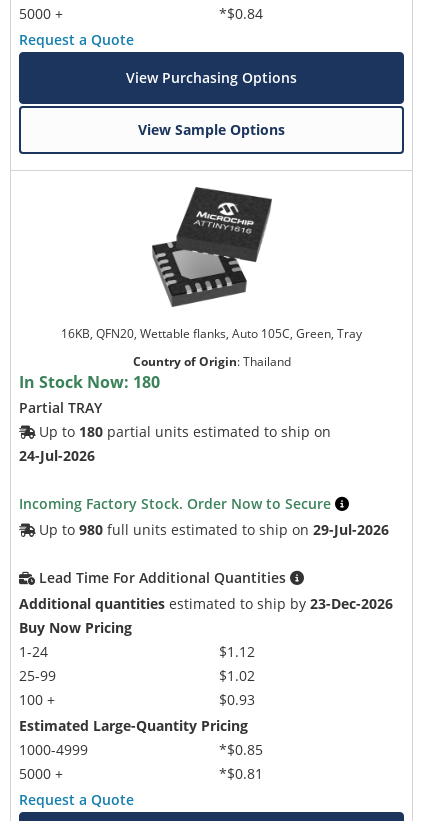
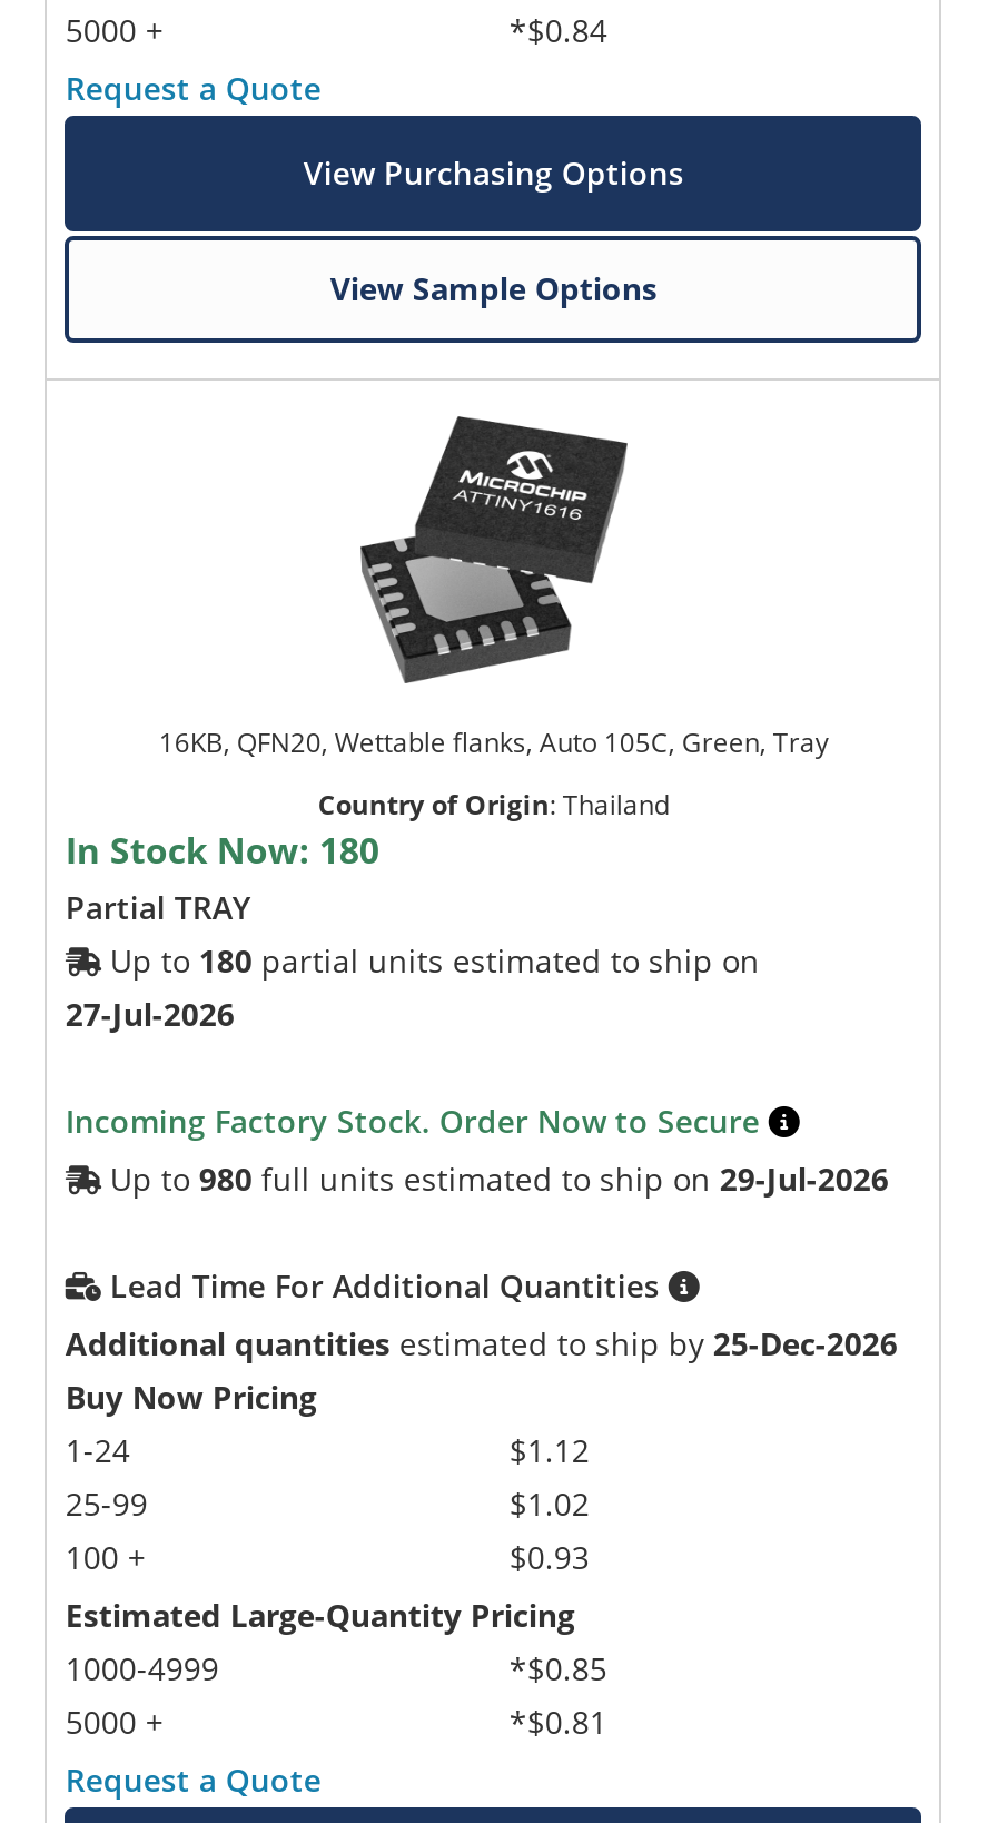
- 24-Jul-2026
+ 27-Jul-2026

- Additional quantities estimated to ship by 23-Dec-2026
+ Additional quantities estimated to ship by 25-Dec-2026
